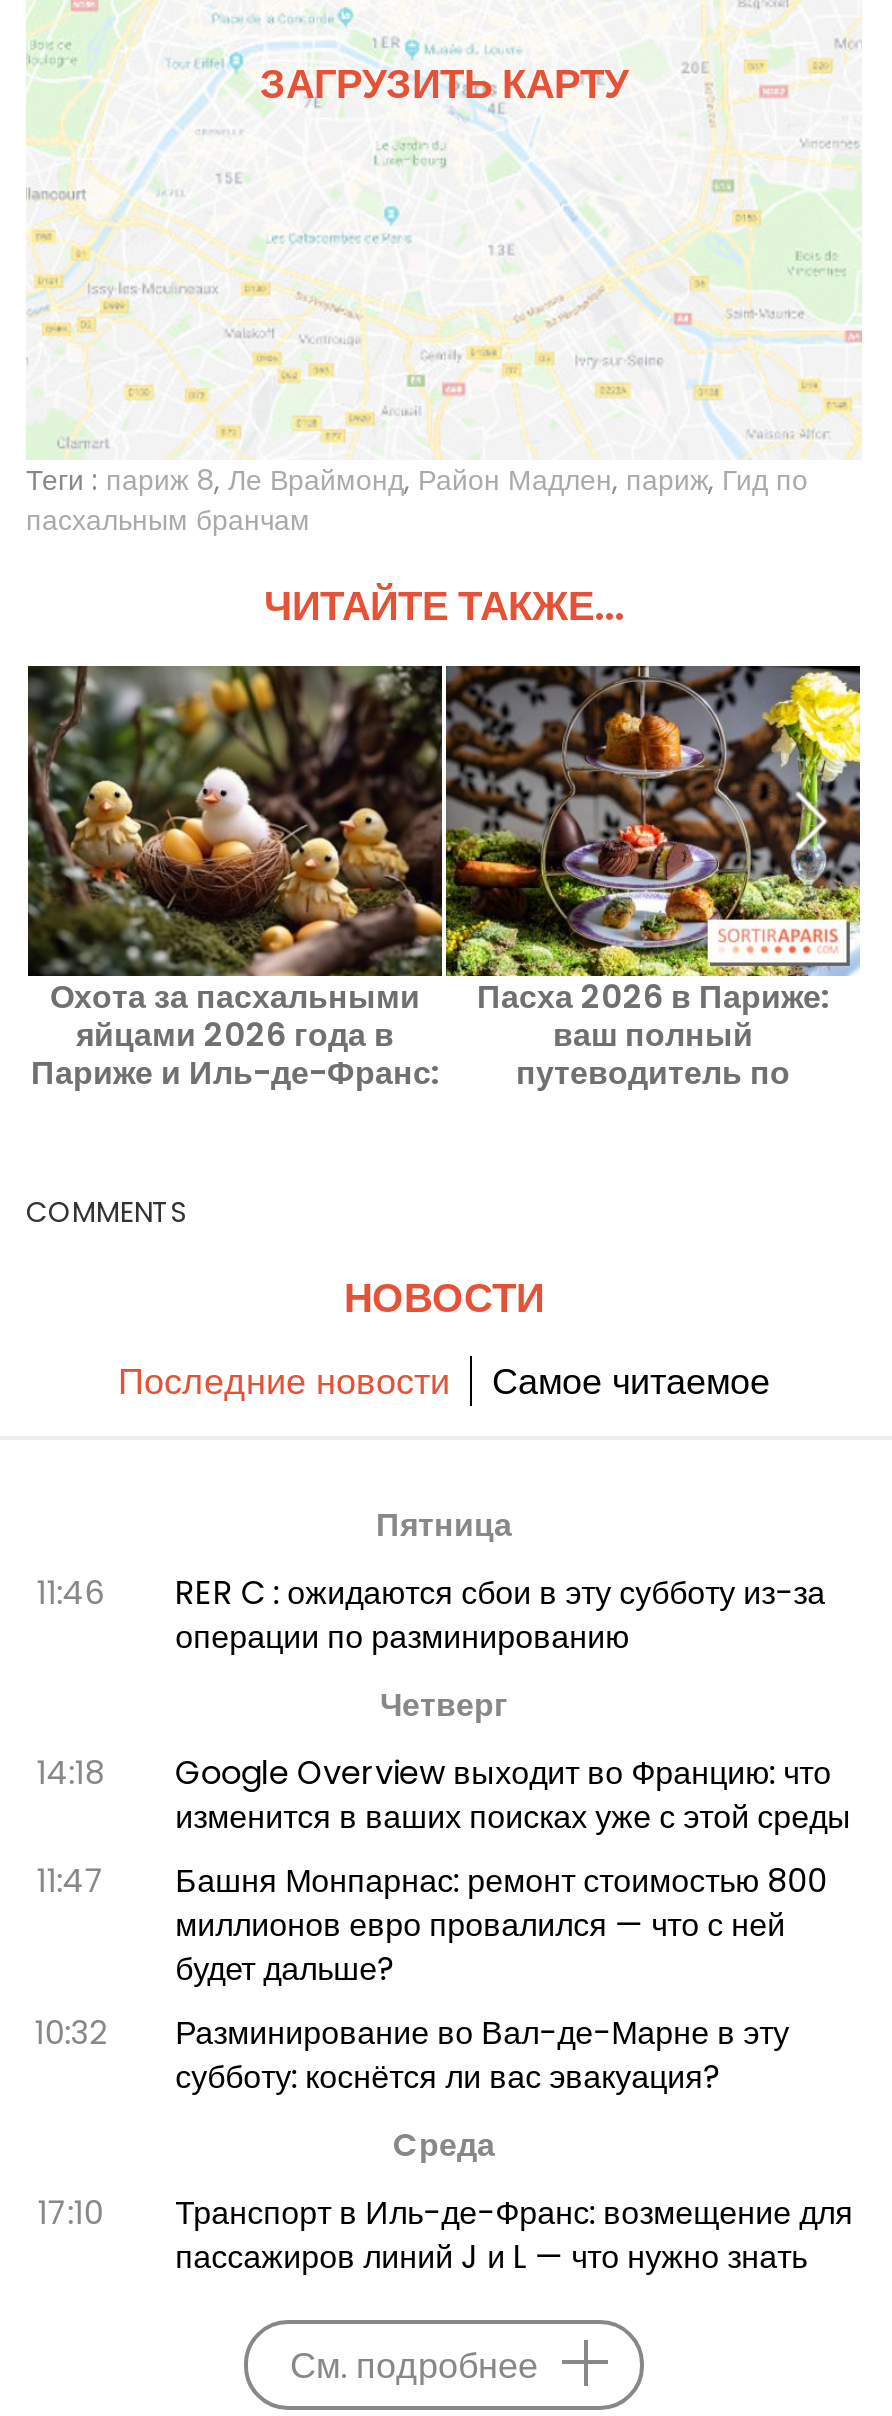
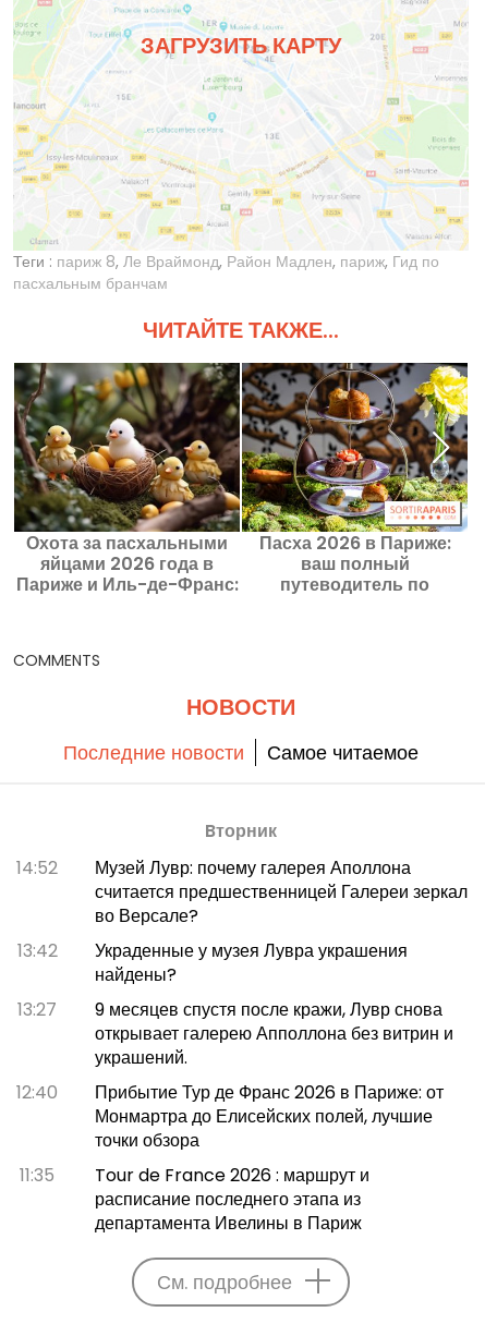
- Пятница
- 11:46
- RER C : ожидаются сбои в эту субботу из-за
- операции по разминированию
- Четверг
- 14:18
- Google Overview выходит во Францию: что
- изменится в ваших поисках уже с этой среды
- 11:47
- Башня Монпарнас: ремонт стоимостью 800
- миллионов евро провалился — что с ней
- будет дальше?
- 10:32
- Разминирование во Вал-де-Марне в эту
- субботу: коснётся ли вас эвакуация?
- Cреда
- 17:10
- Транспорт в Иль-де-Франс: возмещение для
- пассажиров линий J и L — что нужно знать
+ Bторник
+ 14:52
+ Музей Лувр: почему галерея Аполлона
+ считается предшественницей Галереи зеркал
+ во Версале?
+ 13:42
+ Украденные у музея Лувра украшения
+ найдены?
+ 13:27
+ 9 месяцев спустя после кражи, Лувр снова
+ открывает галерею Апполлона без витрин и
+ украшений.
+ 12:40
+ Прибытие Тур де Франс 2026 в Париже: от
+ Монмартра до Елисейских полей, лучшие
+ точки обзора
+ 11:35
+ Tour de France 2026 : маршрут и
+ расписание последнего этапа из
+ департамента Ивелины в Париж
